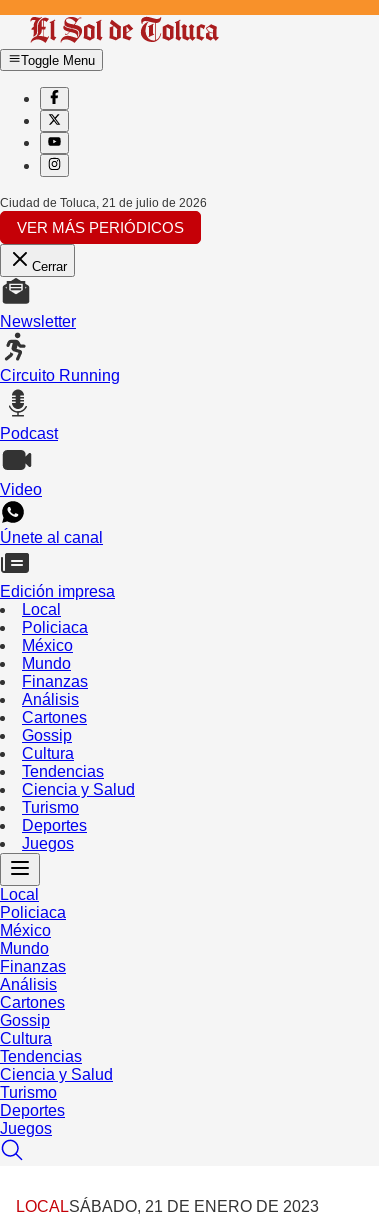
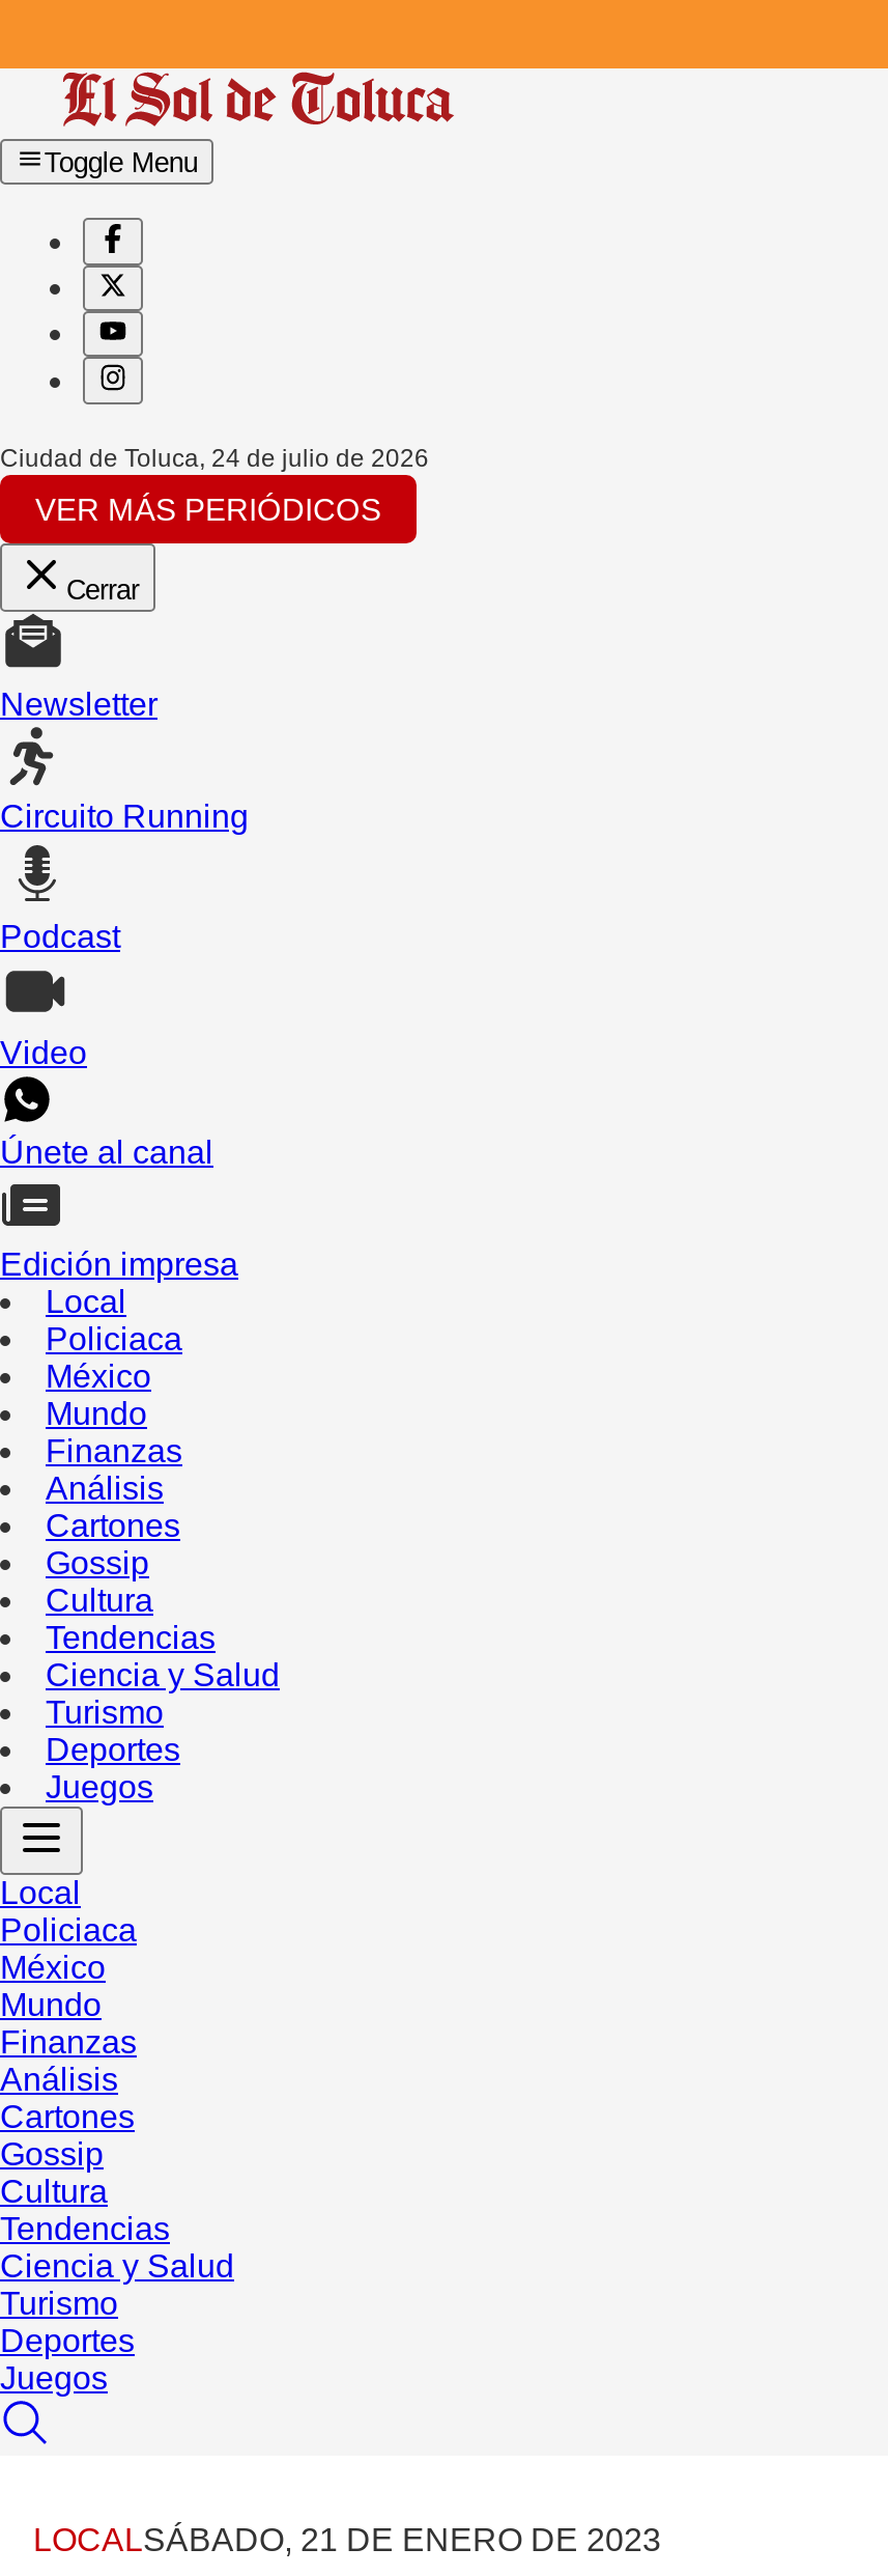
- Ciudad de Toluca, 21 de julio de 2026
+ Ciudad de Toluca, 24 de julio de 2026
